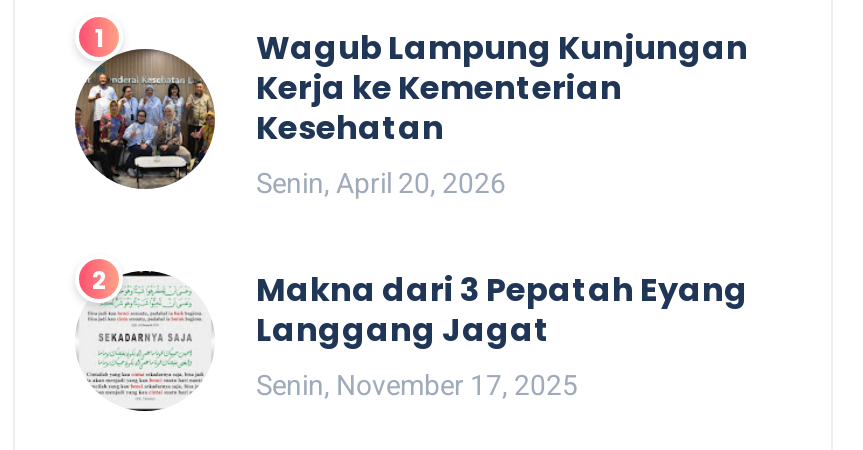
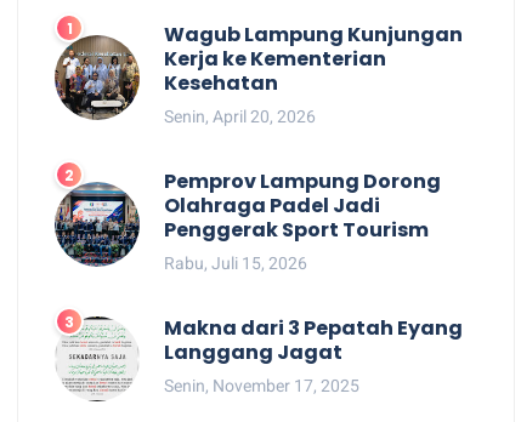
+ [image]
+ Pemprov Lampung Dorong
+ Olahraga Padel Jadi
+ Penggerak Sport Tourism
+ Rabu, Juli 15, 2026
